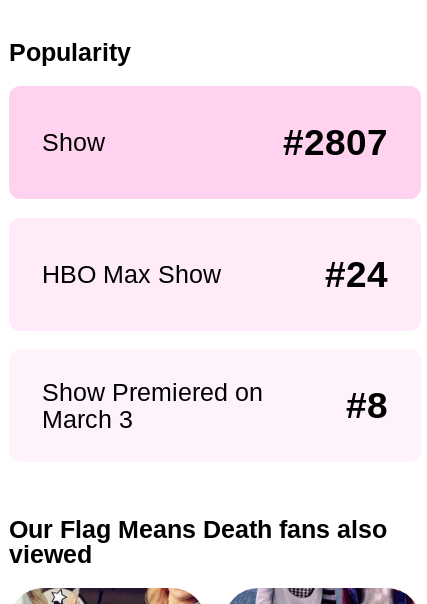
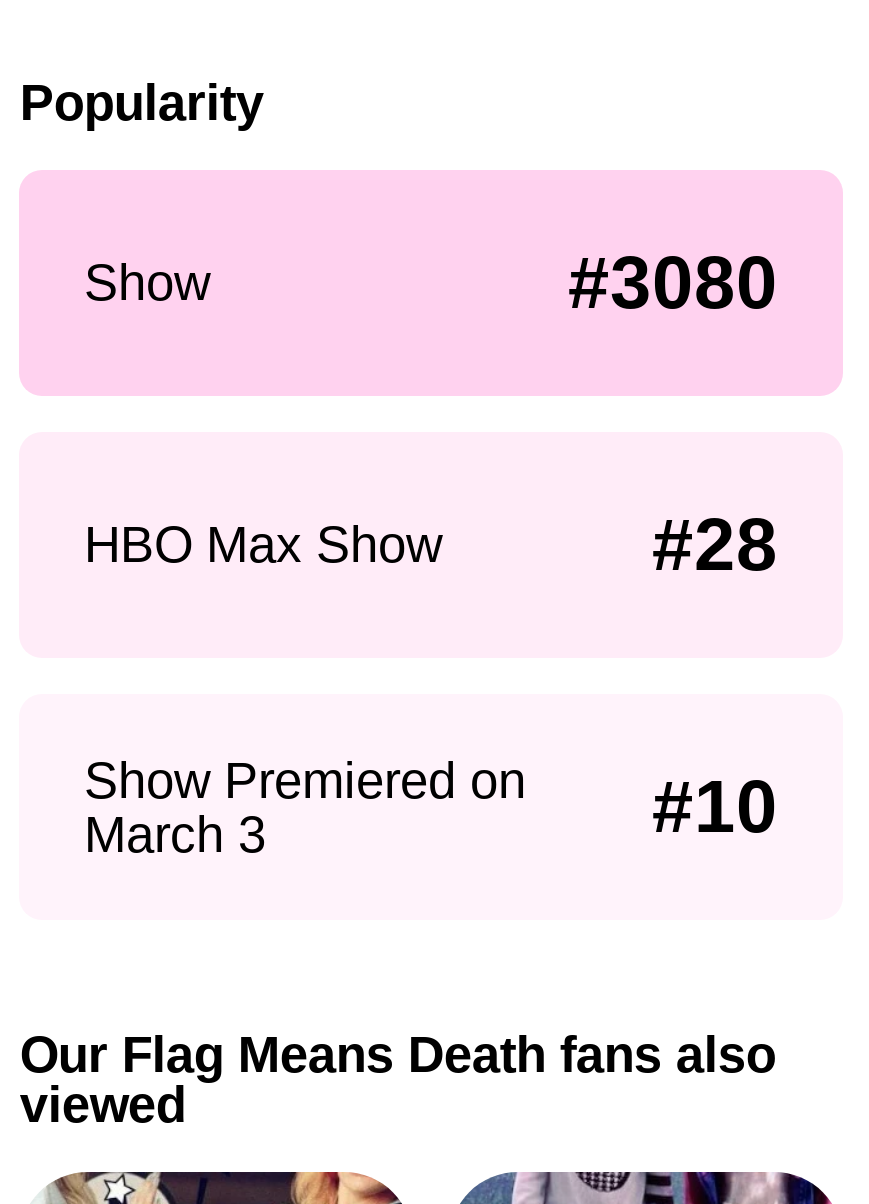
- #2807
+ #3080

- #24
+ #28

- #8
+ #10
